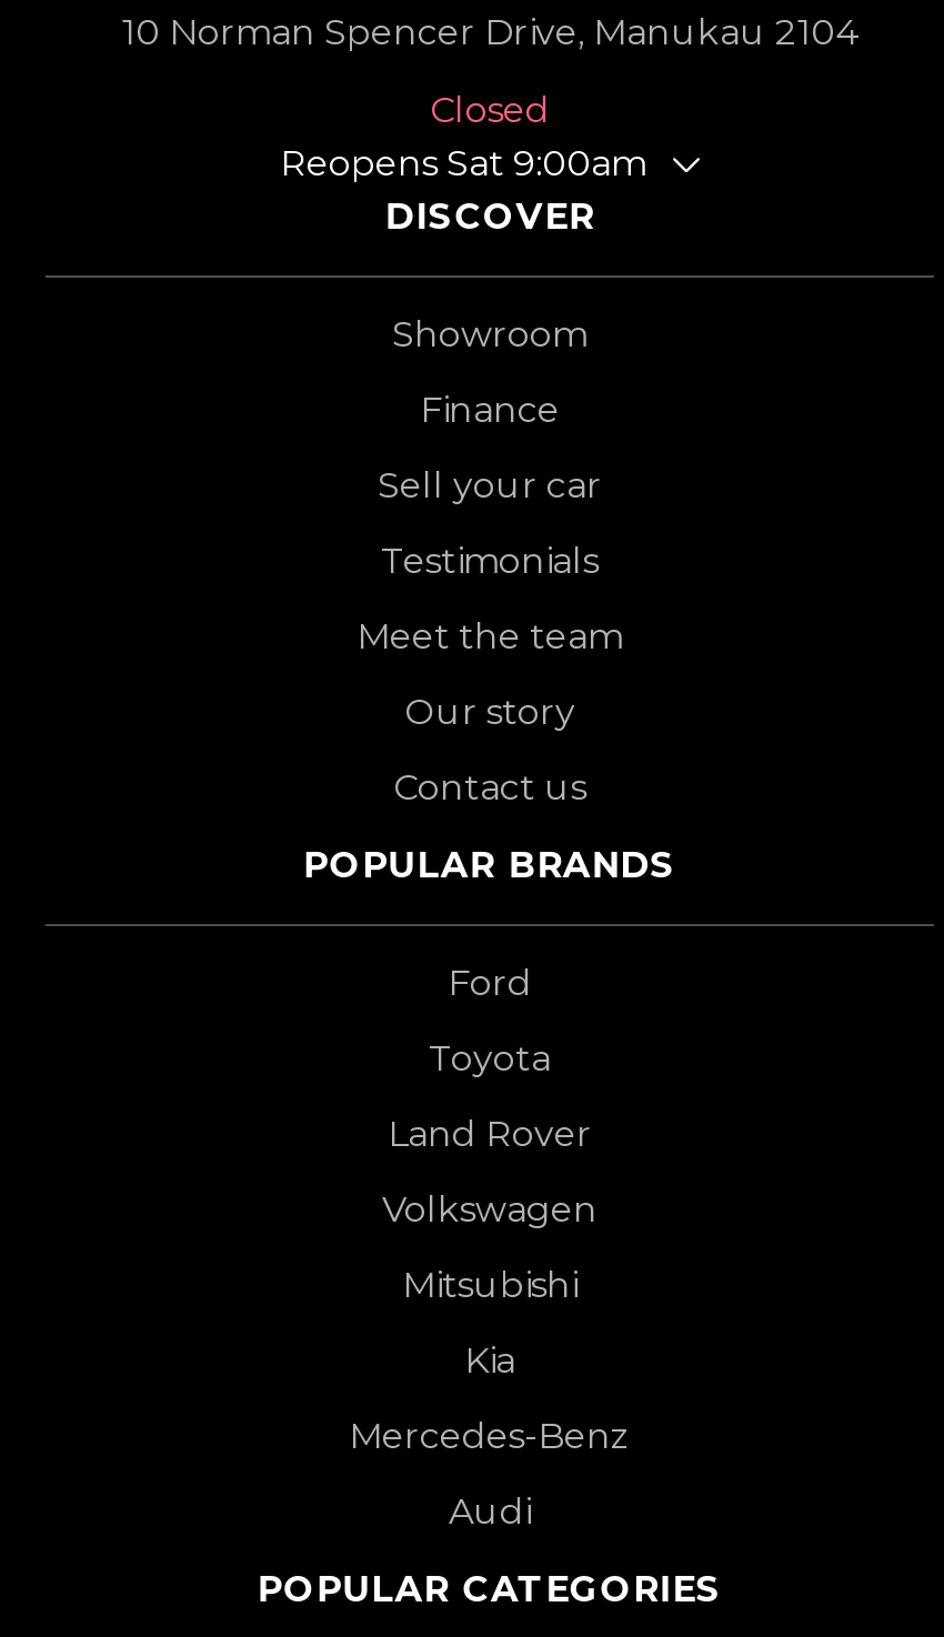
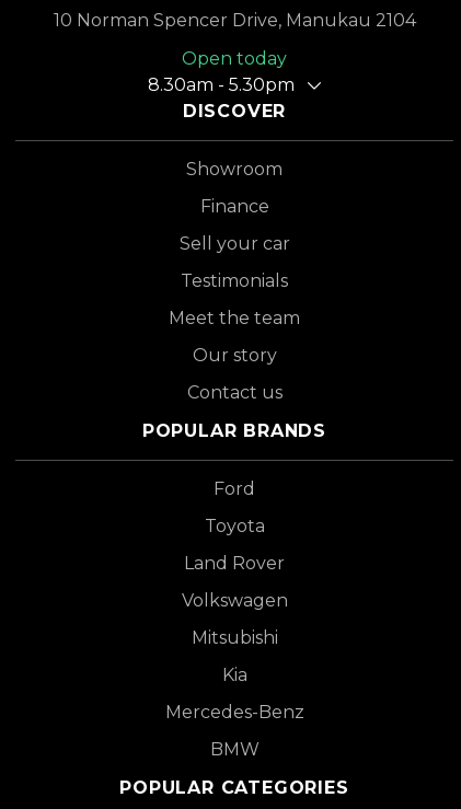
- Closed
- Reopens Sat 9:00am
+ Open today
+ 8.30am - 5.30pm

- Audi
+ BMW
